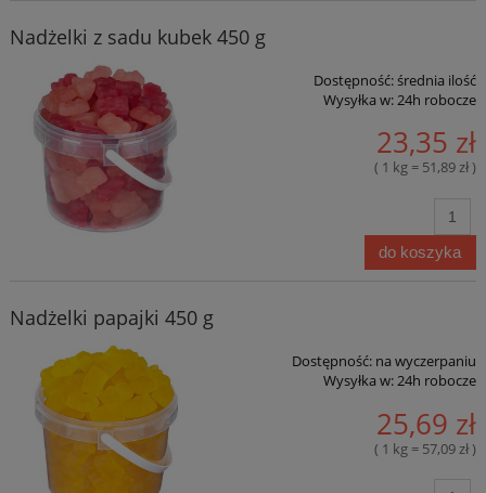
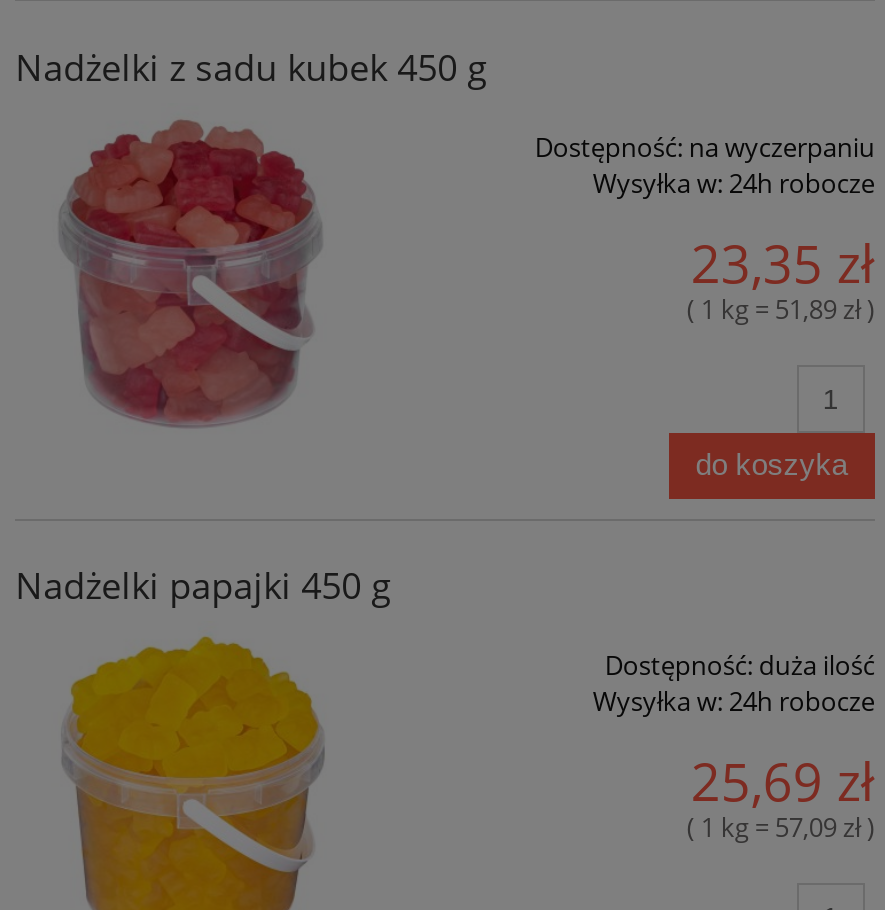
- Dostępność: średnia ilość

+ Dostępność: duża ilość

moved up: Dostępność: na wyczerpaniu
